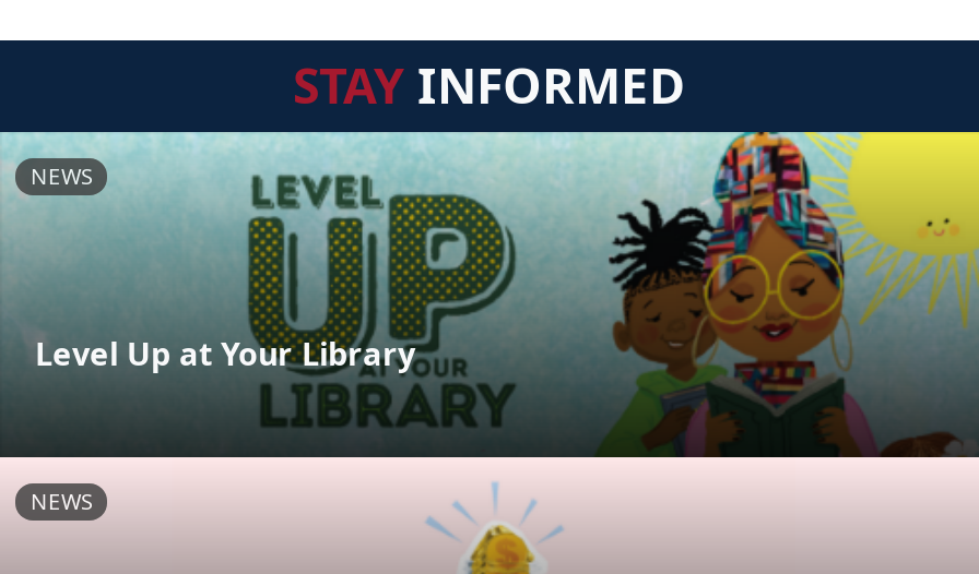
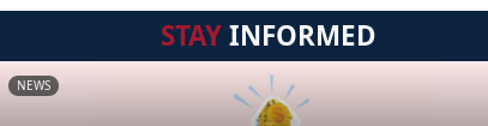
- [image]
- NEWS

- Level Up at Your Library
